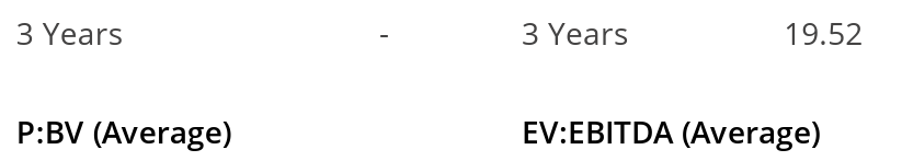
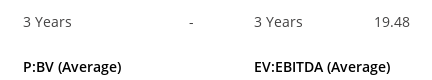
- 19.52
+ 19.48
